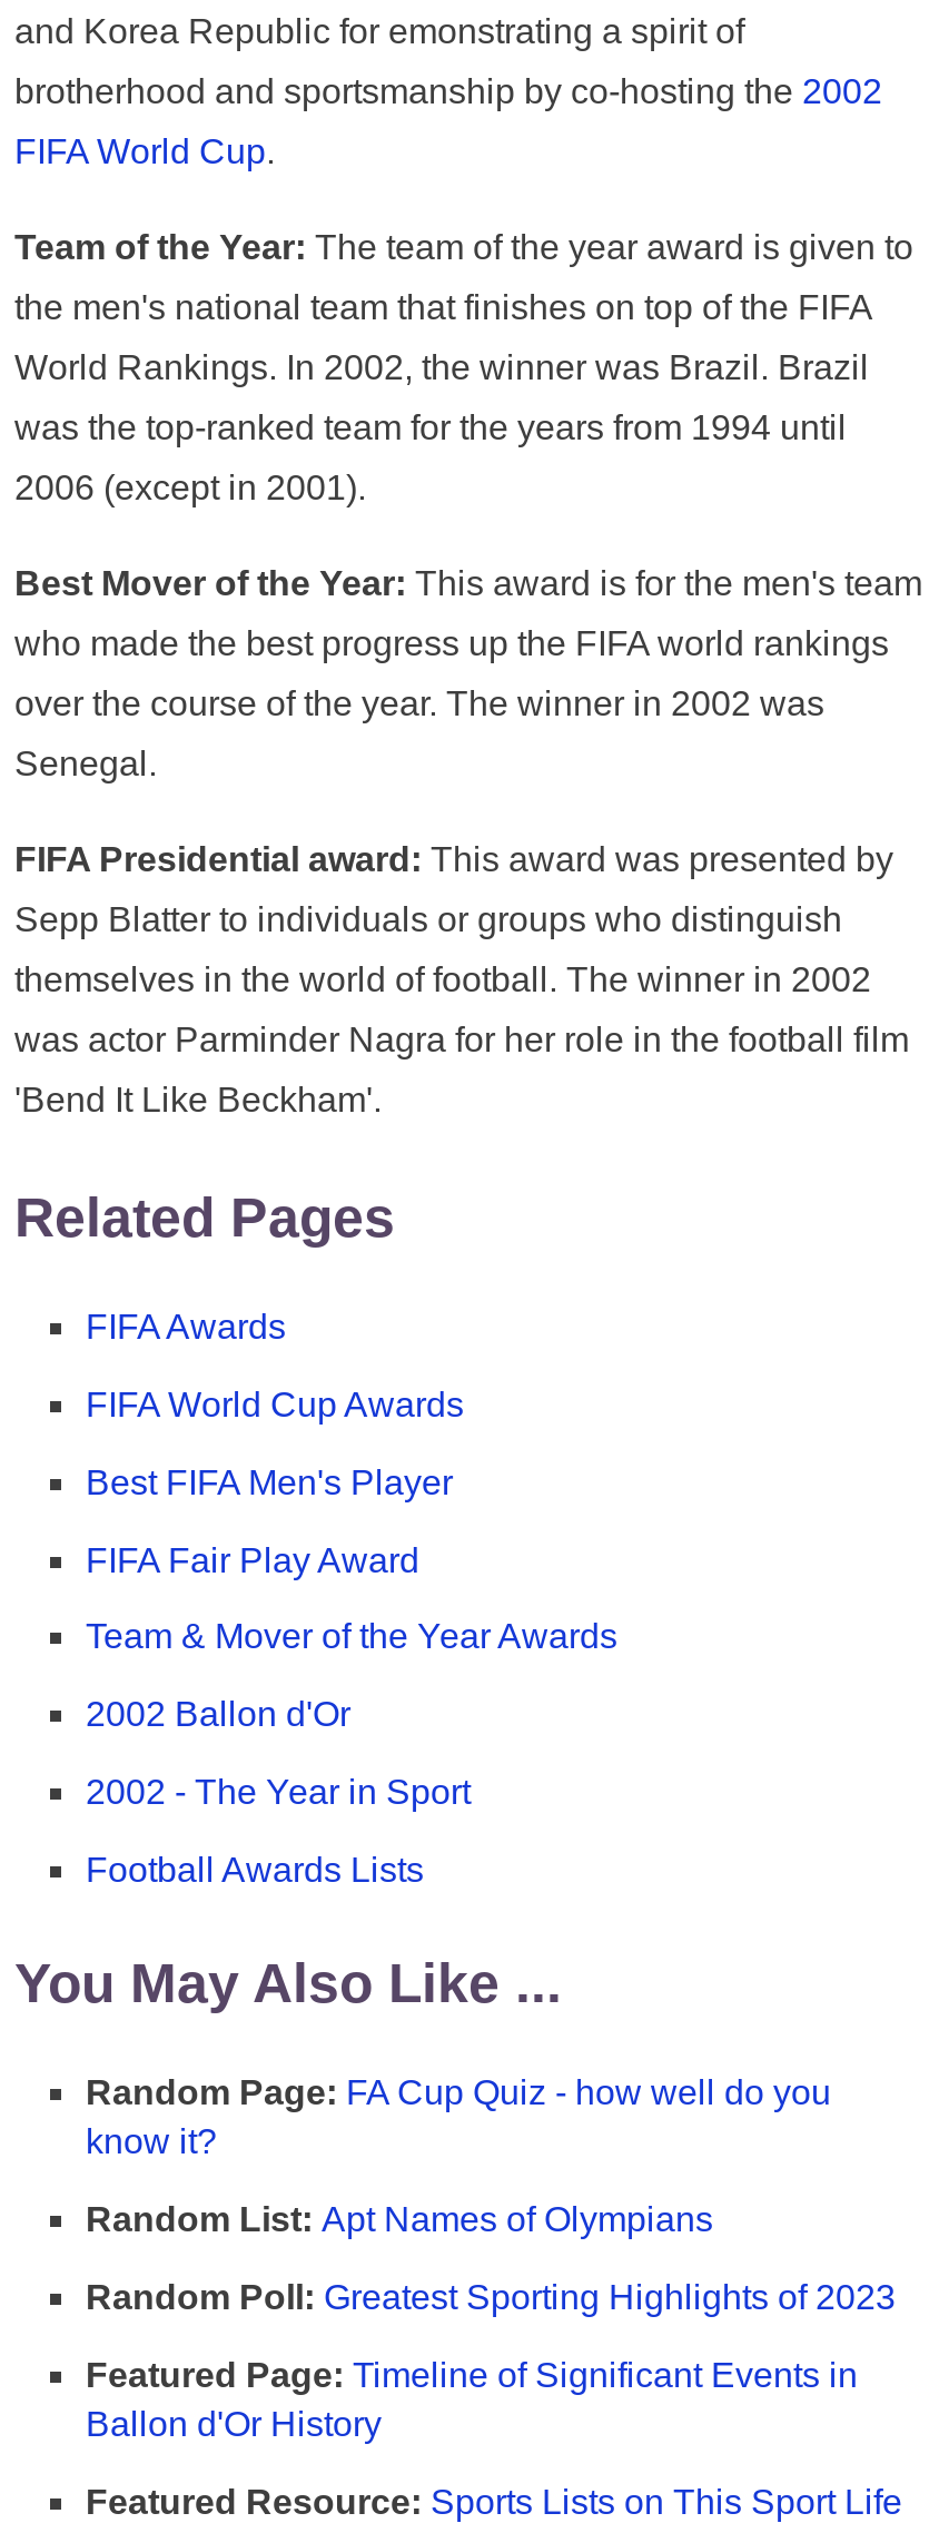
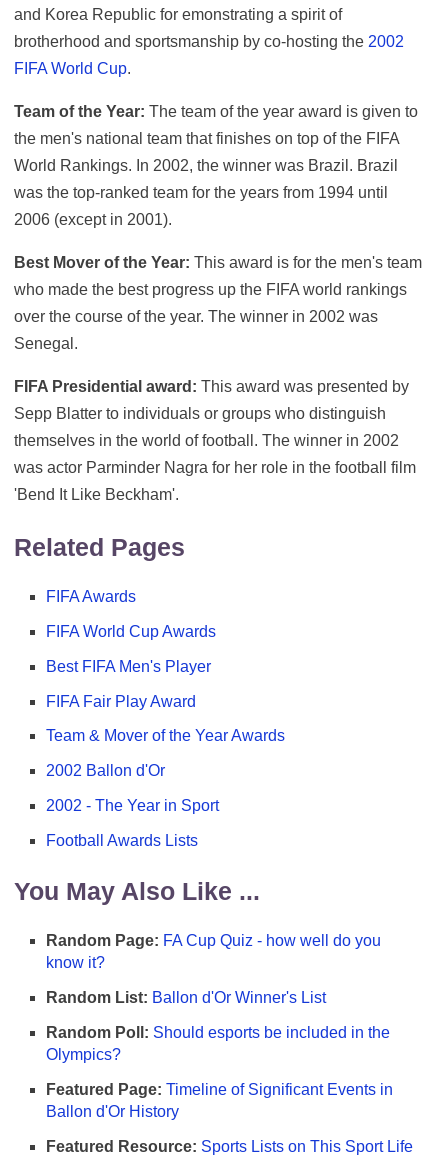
- Random List: Apt Names of Olympians
+ Random List: Ballon d'Or Winner's List

- Random Poll: Greatest Sporting Highlights of 2023
+ Random Poll: Should esports be included in the
+ Olympics?
